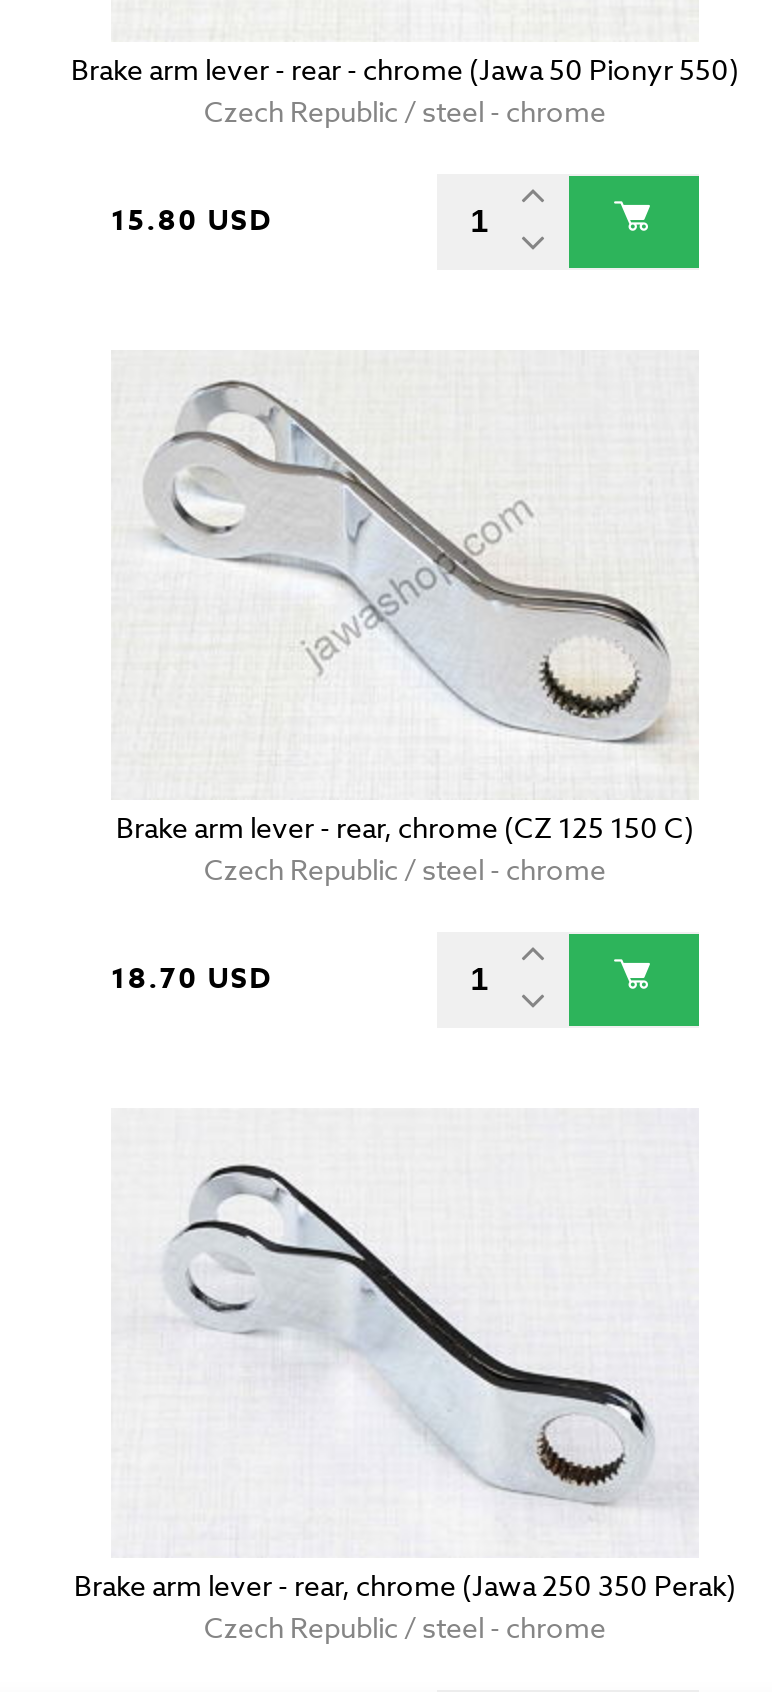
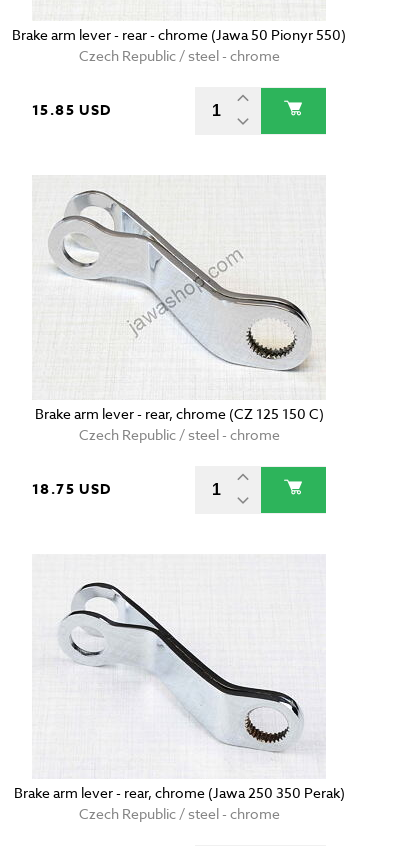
- 15.80 USD
+ 15.85 USD

- 18.70 USD
+ 18.75 USD
